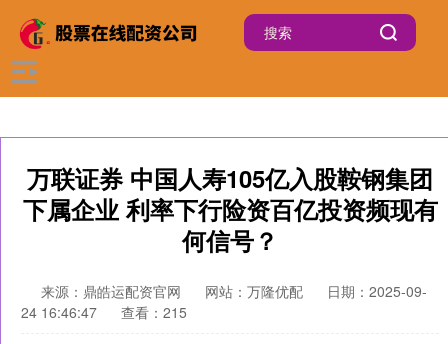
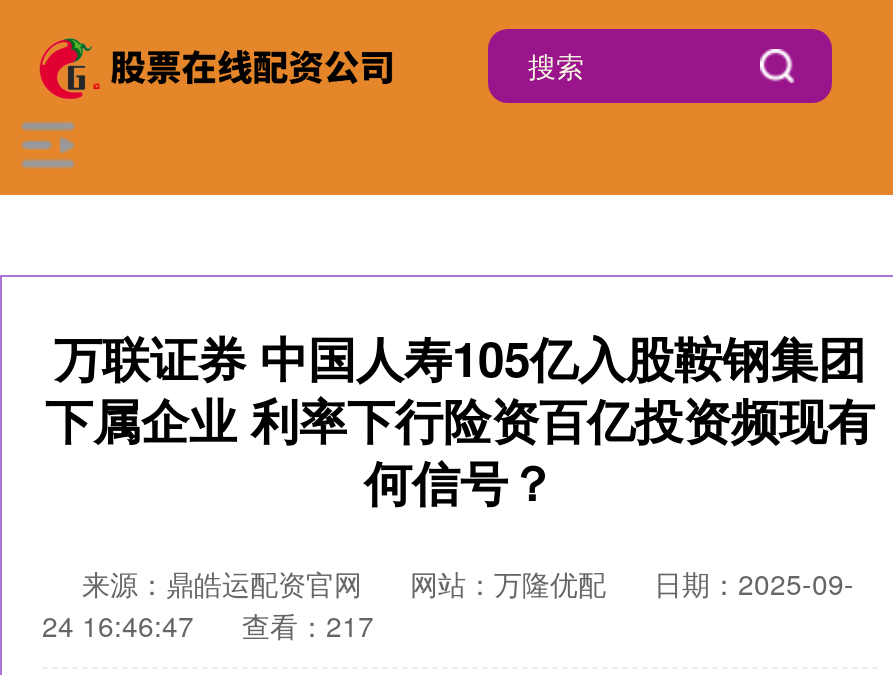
- 24 16:46:47 查看：215
+ 24 16:46:47 查看：217
